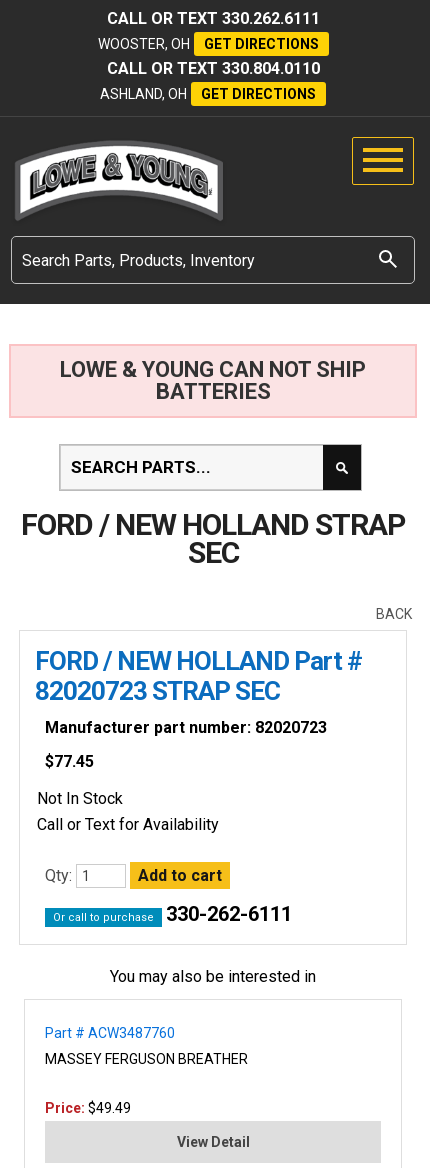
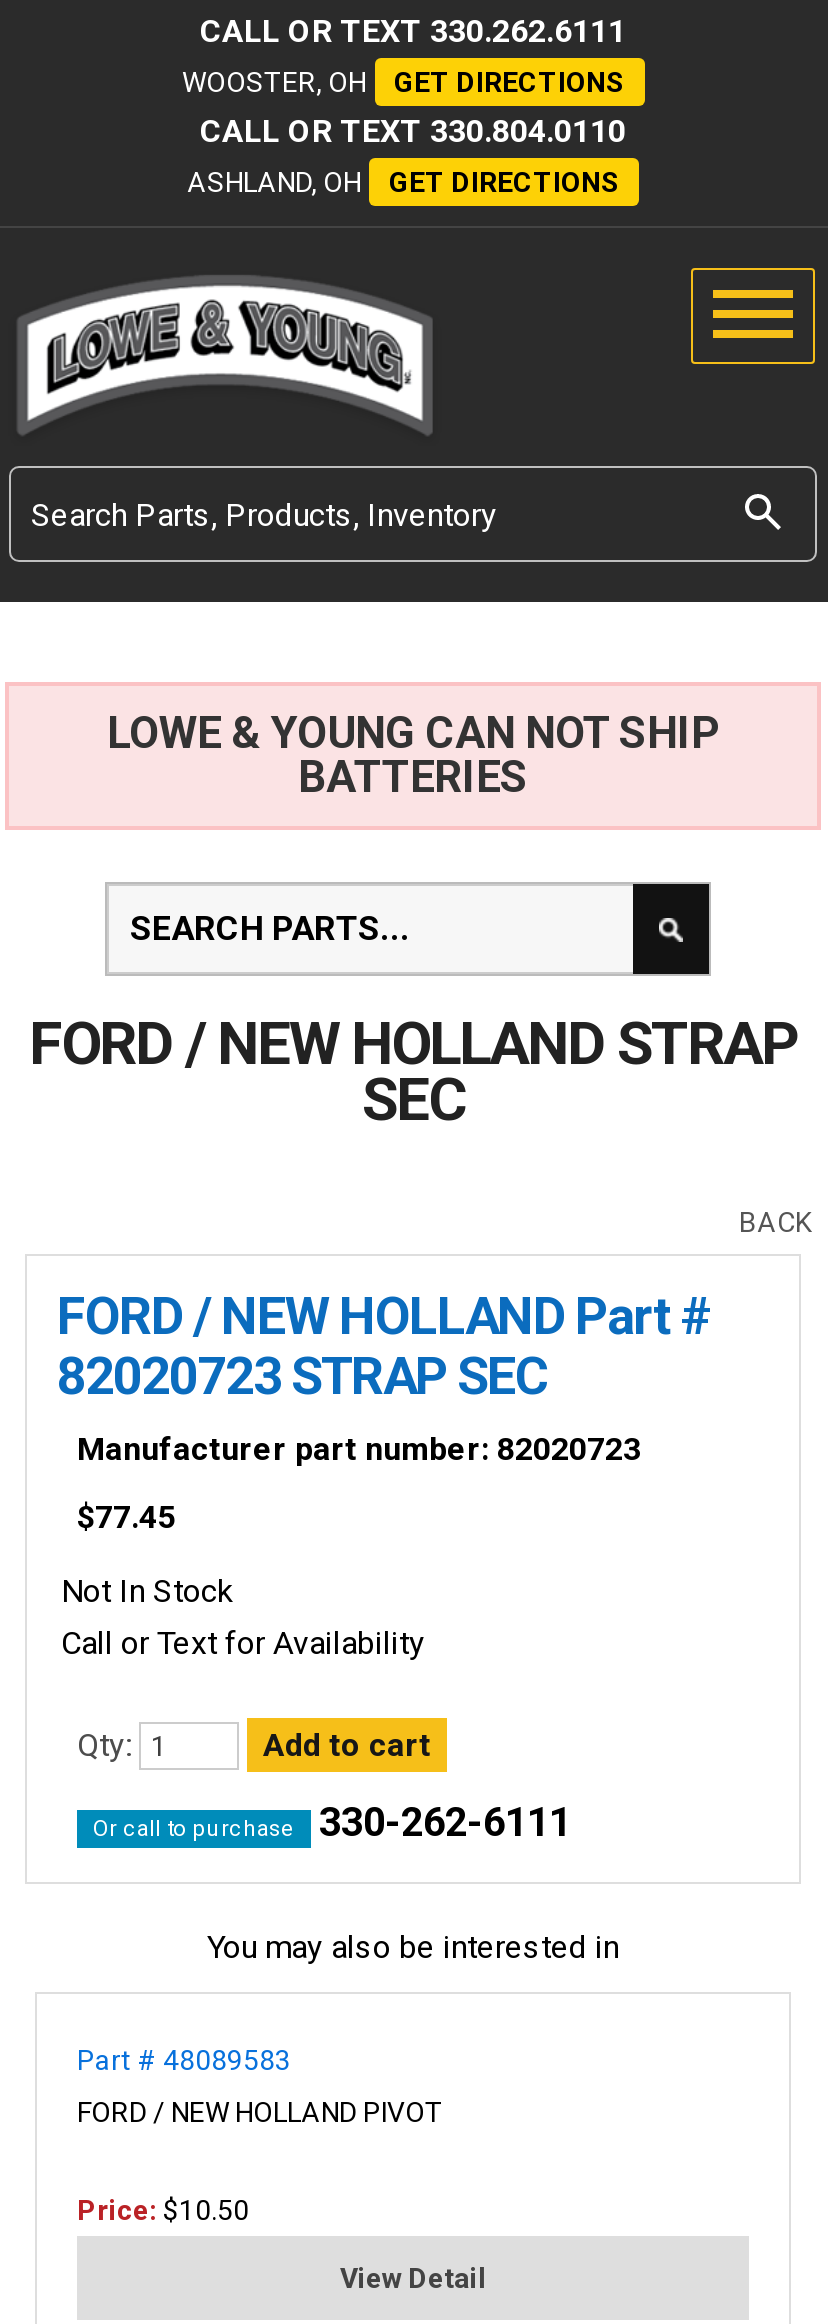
- Part # ACW3487760
+ Part # 48089583

- MASSEY FERGUSON BREATHER
+ FORD / NEW HOLLAND PIVOT

- Price: $49.49
+ Price: $10.50
